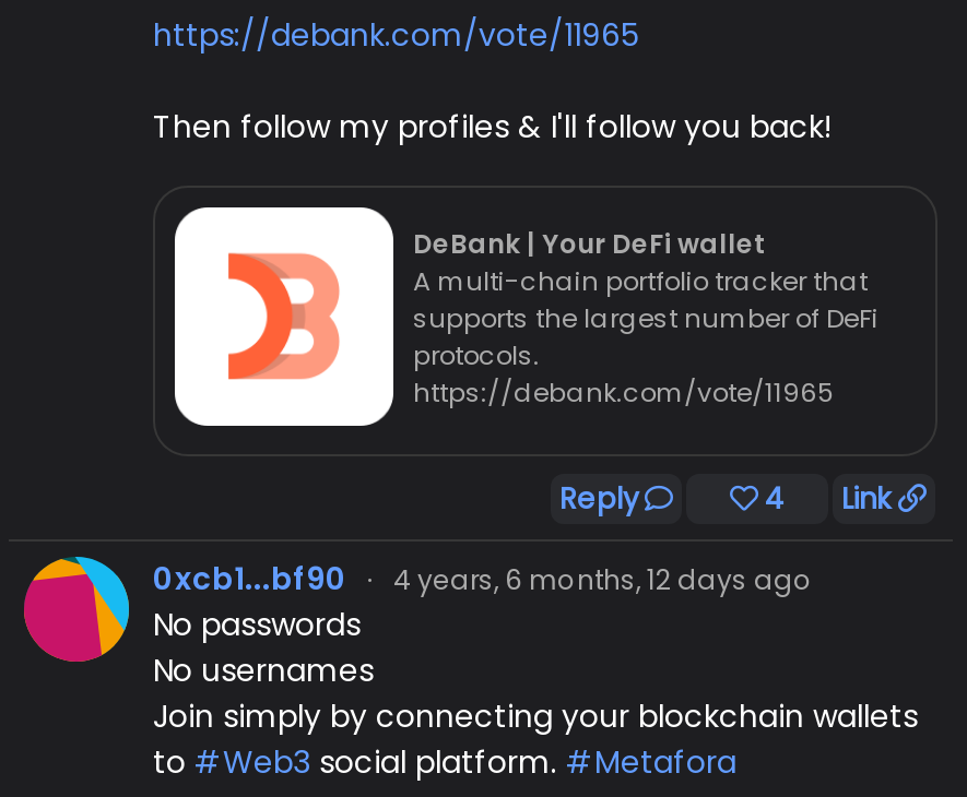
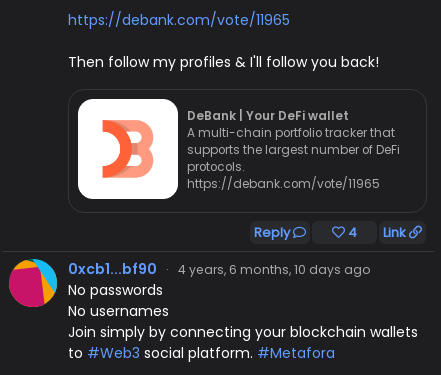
- 0xcb1...bf90 · 4 years, 6 months, 12 days ago
+ 0xcb1...bf90 · 4 years, 6 months, 10 days ago
